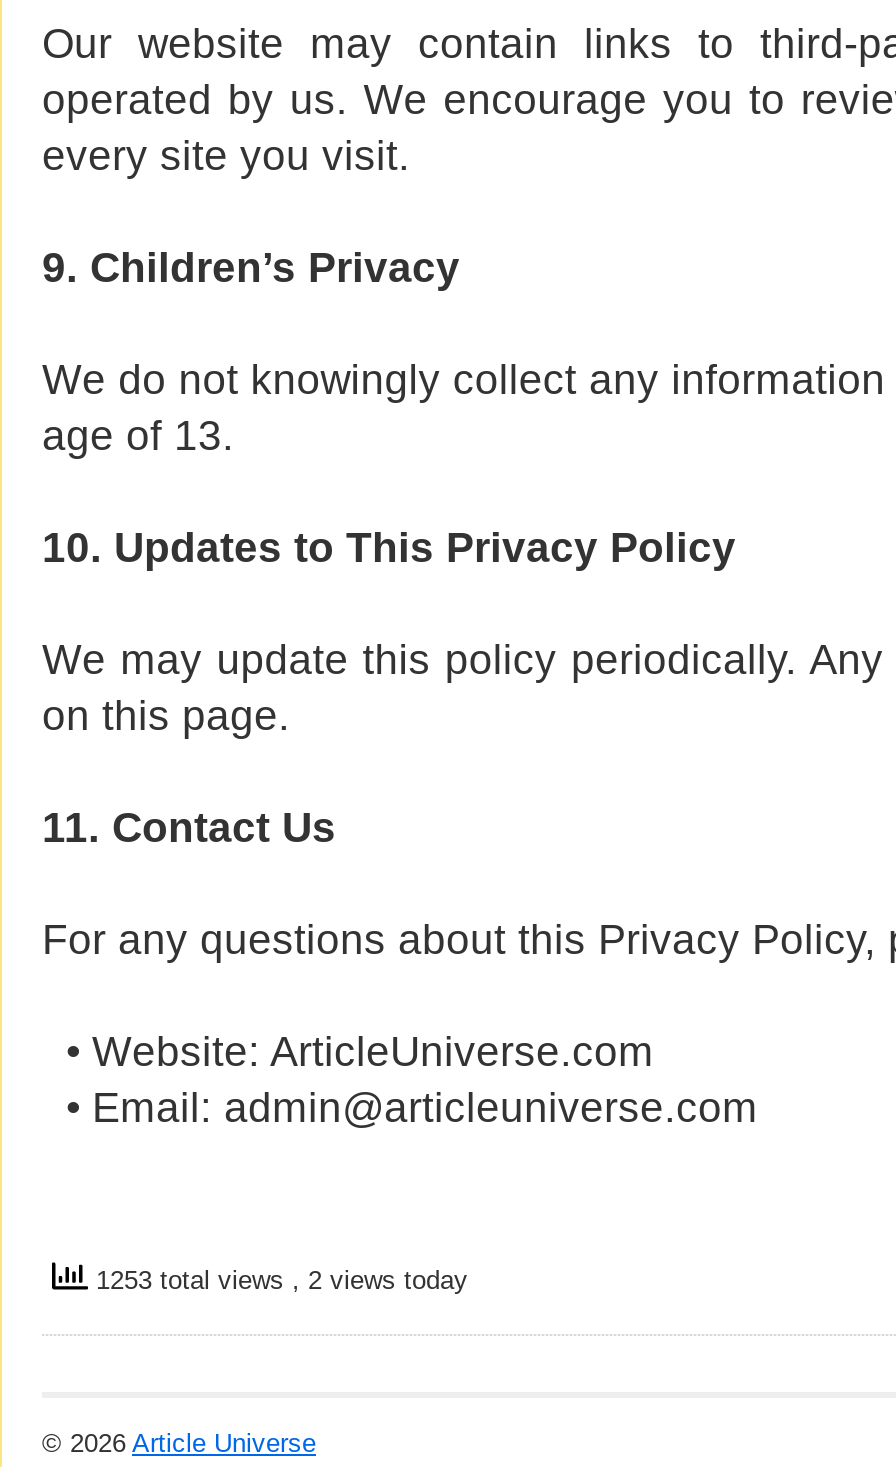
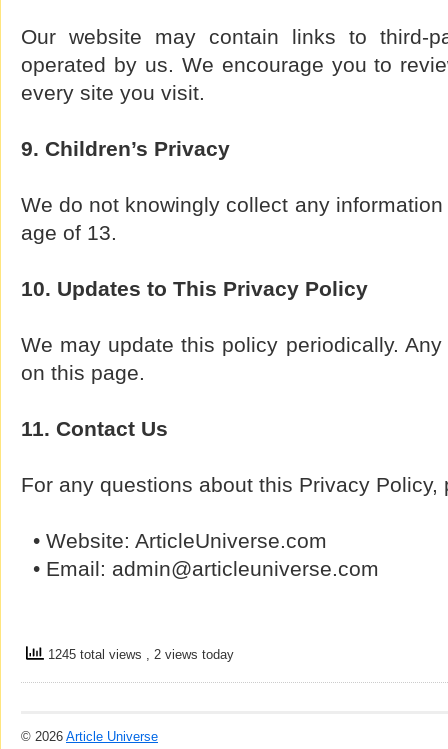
- 1253 total views, 2 views today
+ 1245 total views, 2 views today
